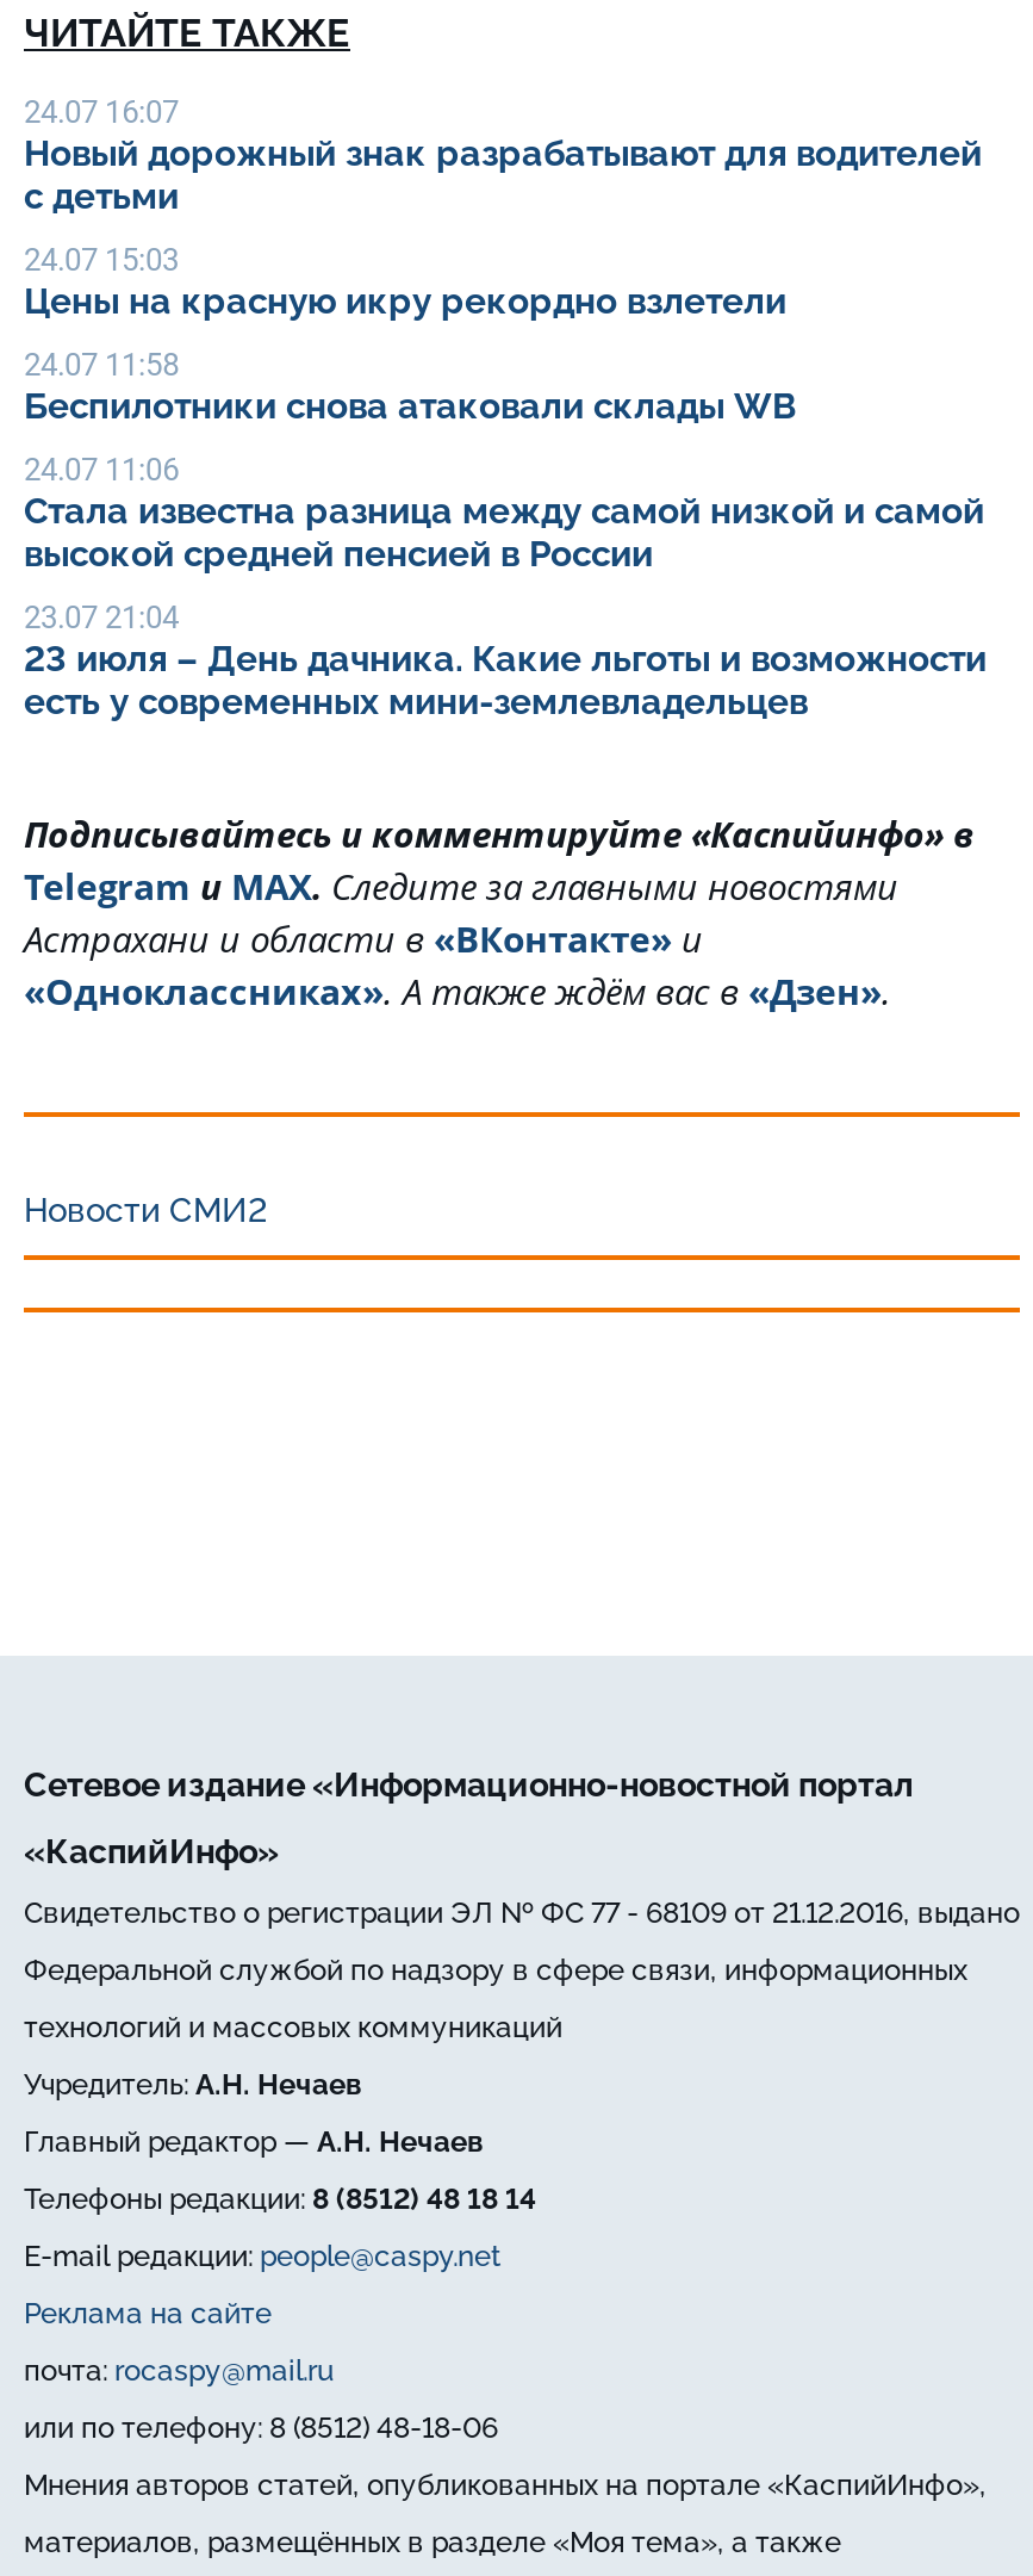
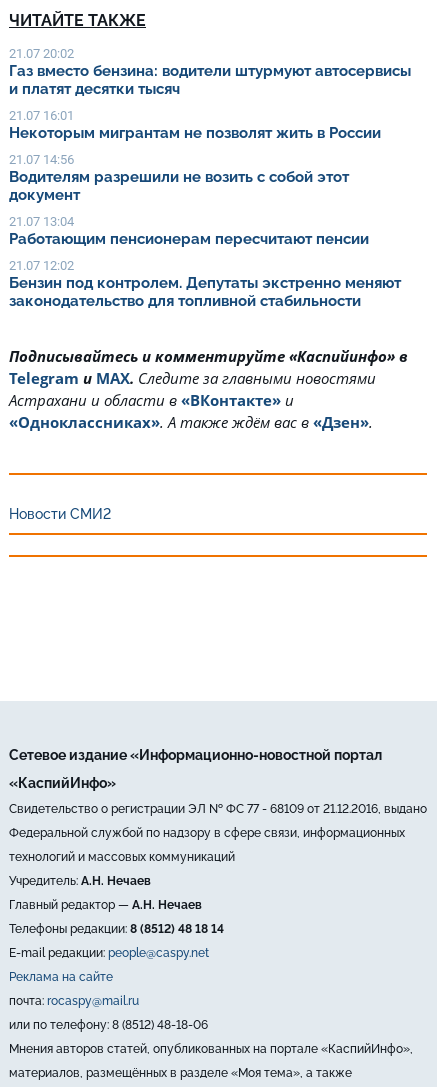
- 24.07 16:07
- Новый дорожный знак разрабатывают для водителей
- с детьми
+ 21.07 20:02
+ Газ вместо бензина: водители штурмуют автосервисы
+ и платят десятки тысяч

- 24.07 15:03
- Цены на красную икру рекордно взлетели
+ 21.07 16:01
+ Некоторым мигрантам не позволят жить в России

- 24.07 11:58
- Беспилотники снова атаковали склады WB
+ 21.07 14:56
+ Водителям разрешили не возить с собой этот
+ документ

- 24.07 11:06
- Стала известна разница между самой низкой и самой
- высокой средней пенсией в России
+ 21.07 13:04
+ Работающим пенсионерам пересчитают пенсии

- 23.07 21:04
- 23 июля – День дачника. Какие льготы и возможности
- есть у современных мини-землевладельцев
+ 21.07 12:02
+ Бензин под контролем. Депутаты экстренно меняют
+ законодательство для топливной стабильности
